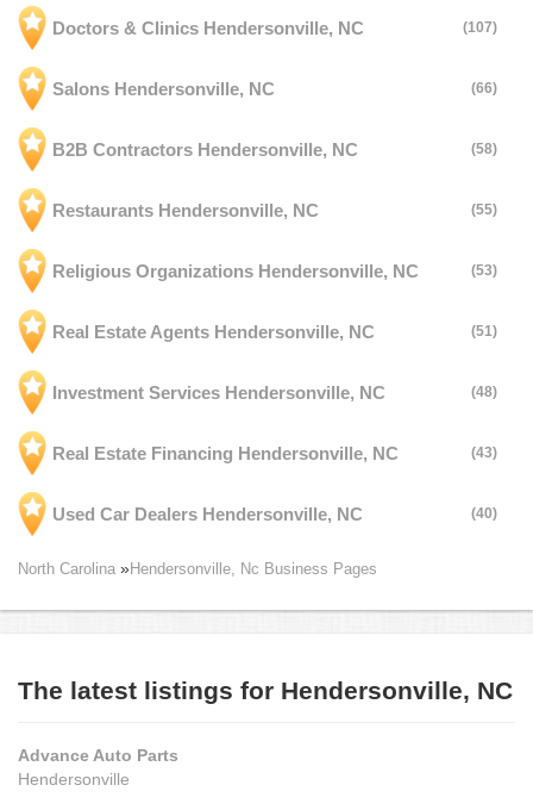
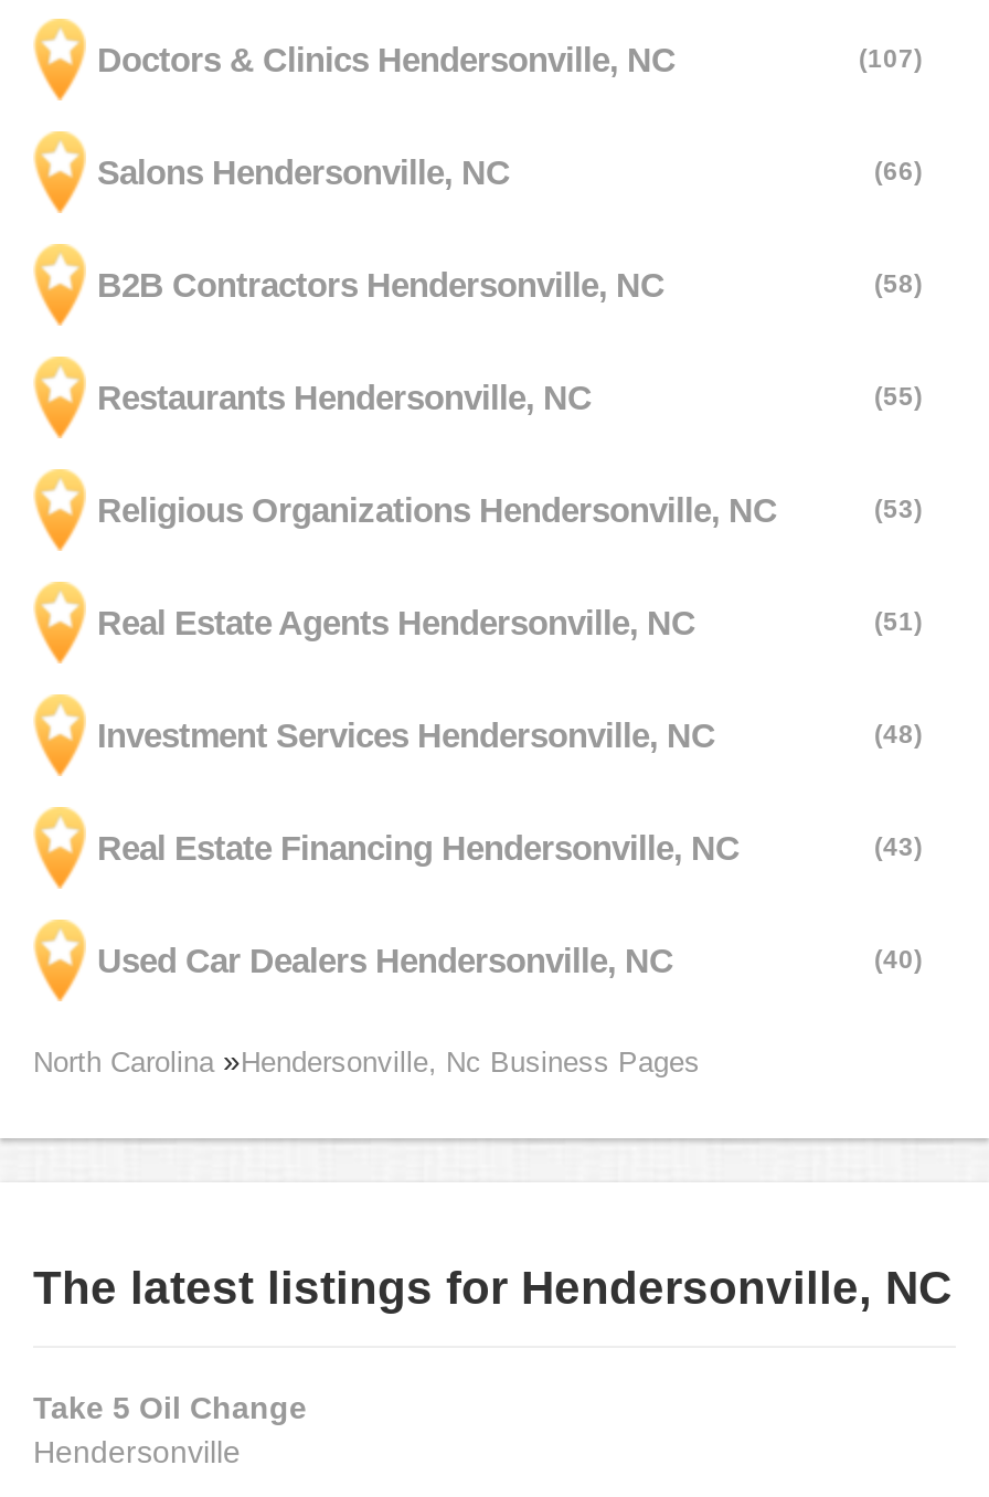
- Advance Auto Parts
+ Take 5 Oil Change
